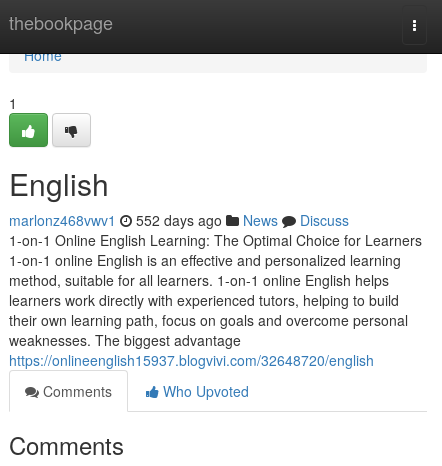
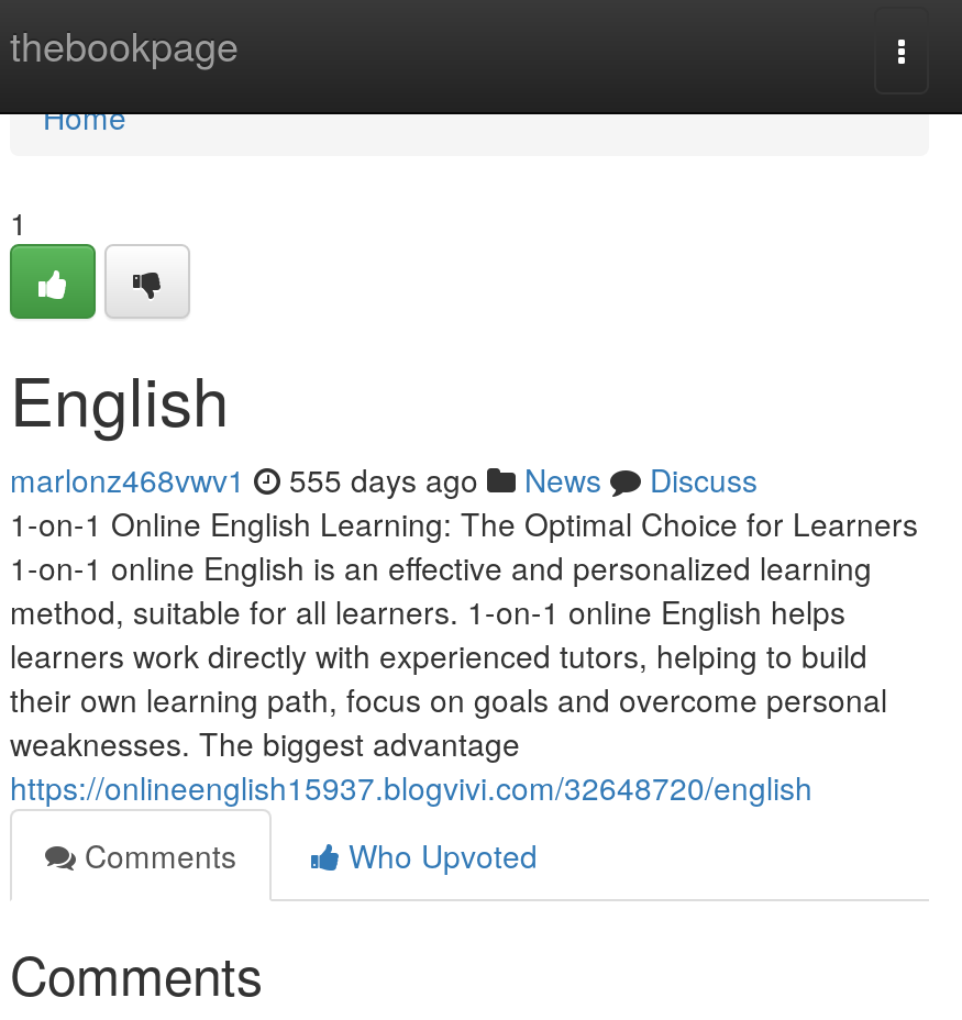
- marlonz468vwv1 552 days ago News Discuss
+ marlonz468vwv1 555 days ago News Discuss
